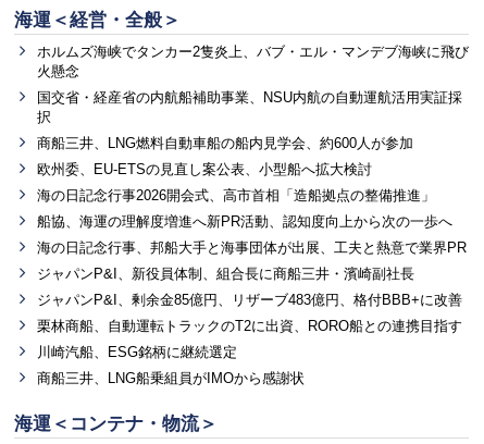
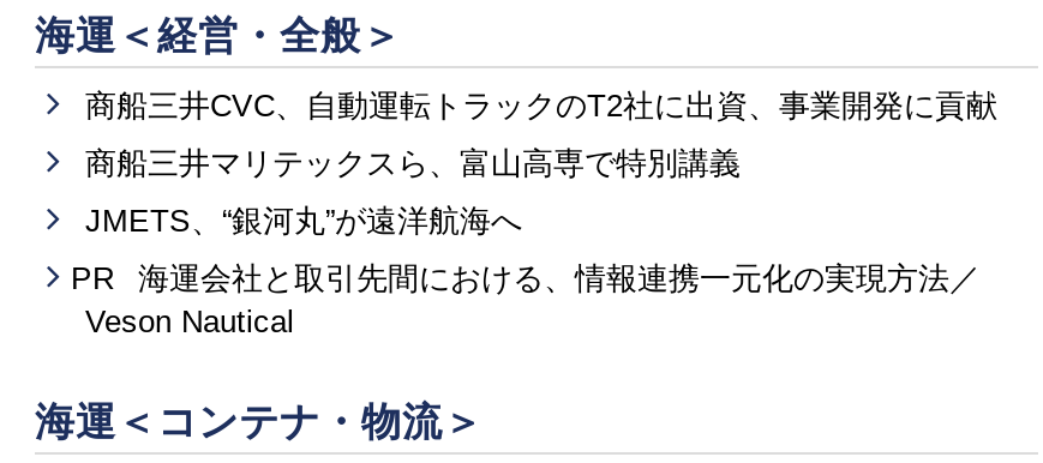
- ホルムズ海峡でタンカー2隻炎上、バブ・エル・マンデブ海峡に飛び
- 火懸念
- 国交省・経産省の内航船補助事業、NSU内航の自動運航活用実証採
- 択
- 商船三井、LNG燃料自動車船の船内見学会、約600人が参加
- 欧州委、EU-ETSの見直し案公表、小型船へ拡大検討
- 海の日記念行事2026開会式、高市首相「造船拠点の整備推進」
- 船協、海運の理解度増進へ新PR活動、認知度向上から次の一歩へ
- 海の日記念行事、邦船大手と海事団体が出展、工夫と熱意で業界PR
- ジャパンP&I、新役員体制、組合長に商船三井・濱崎副社長
- ジャパンP&I、剰余金85億円、リザーブ483億円、格付BBB+に改善
- 栗林商船、自動運転トラックのT2に出資、RORO船との連携目指す
- 川崎汽船、ESG銘柄に継続選定
- 商船三井、LNG船乗組員がIMOから感謝状
+ 商船三井CVC、自動運転トラックのT2社に出資、事業開発に貢献
+ 商船三井マリテックスら、富山高専で特別講義
+ JMETS、“銀河丸”が遠洋航海へ
+ PR
+ 海運会社と取引先間における、情報連携一元化の実現方法／
+ Veson Nautical
